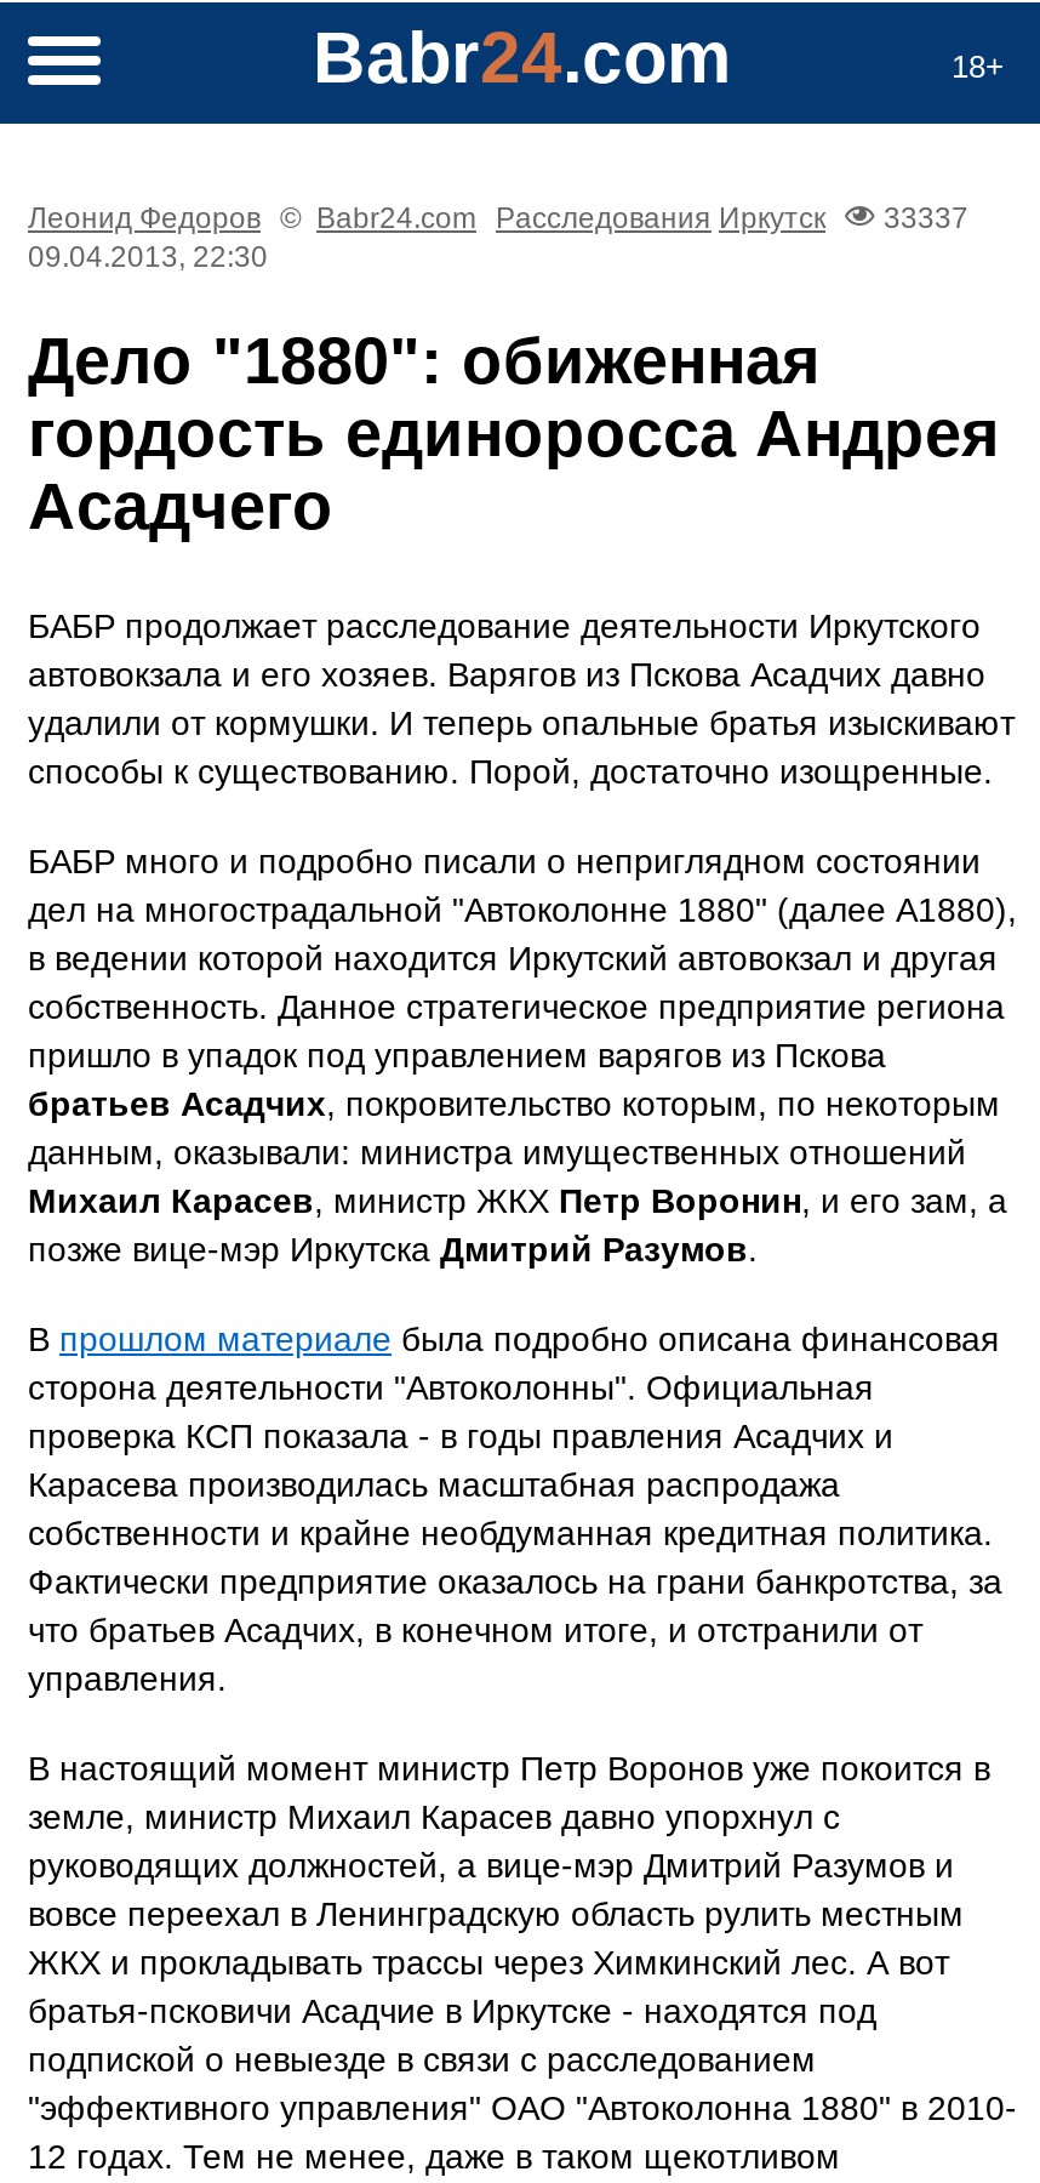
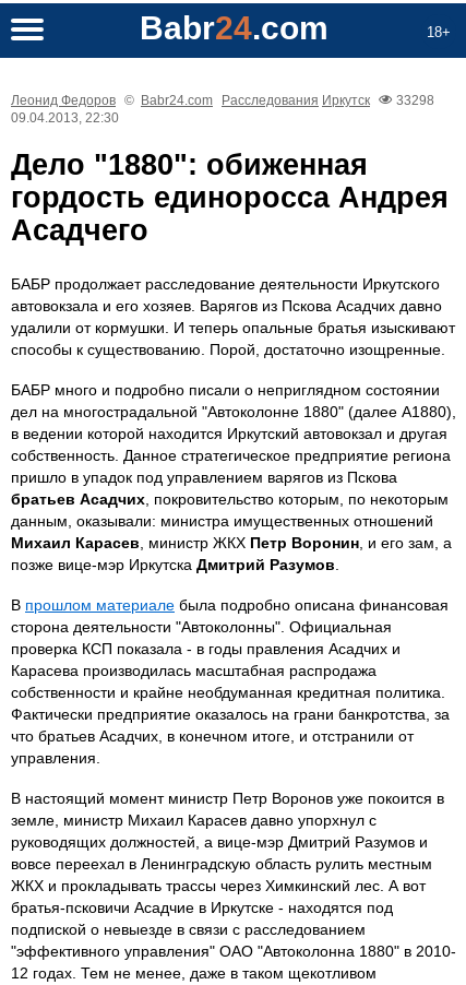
- Леонид Федоров © Babr24.com Расследования Иркутск 33337
+ Леонид Федоров © Babr24.com Расследования Иркутск 33298
